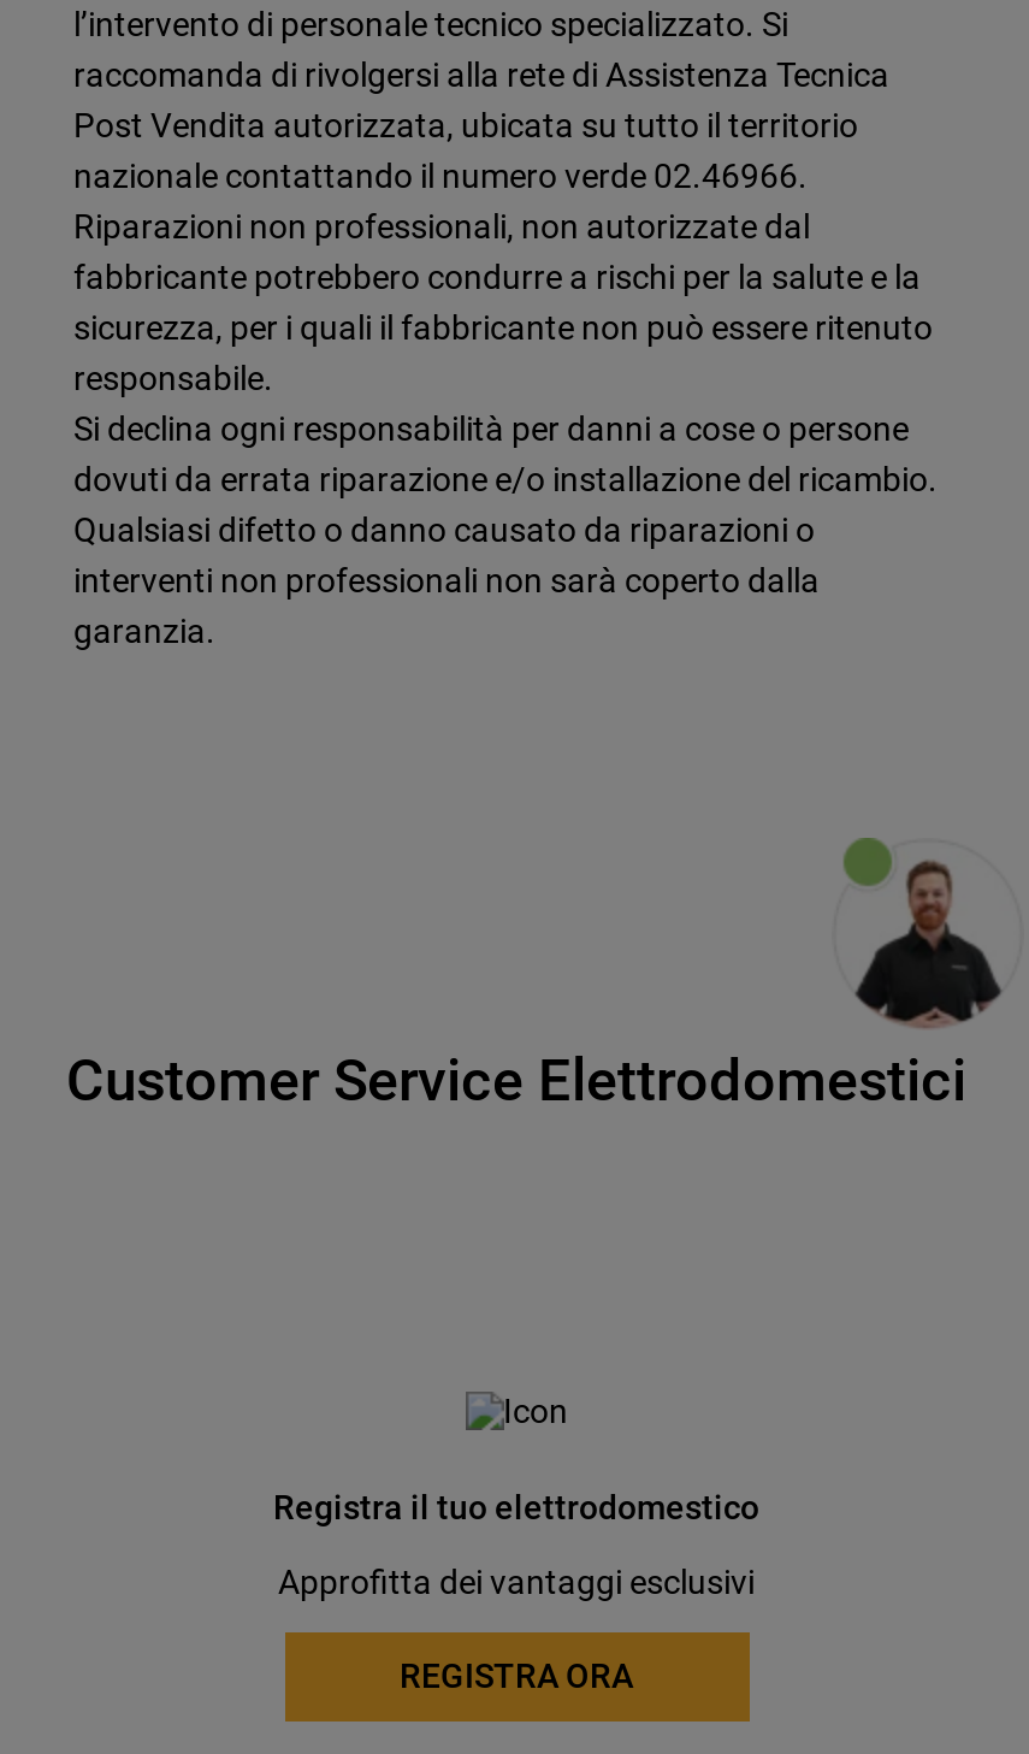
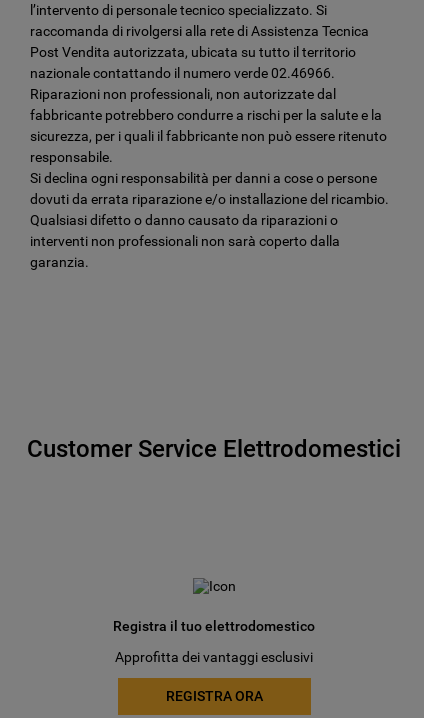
- [image]
